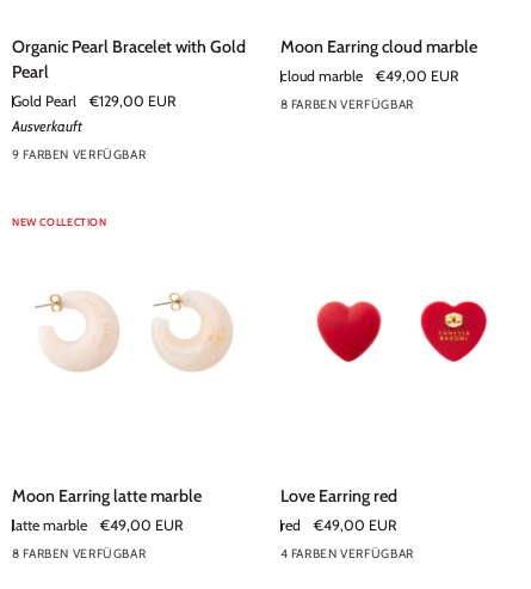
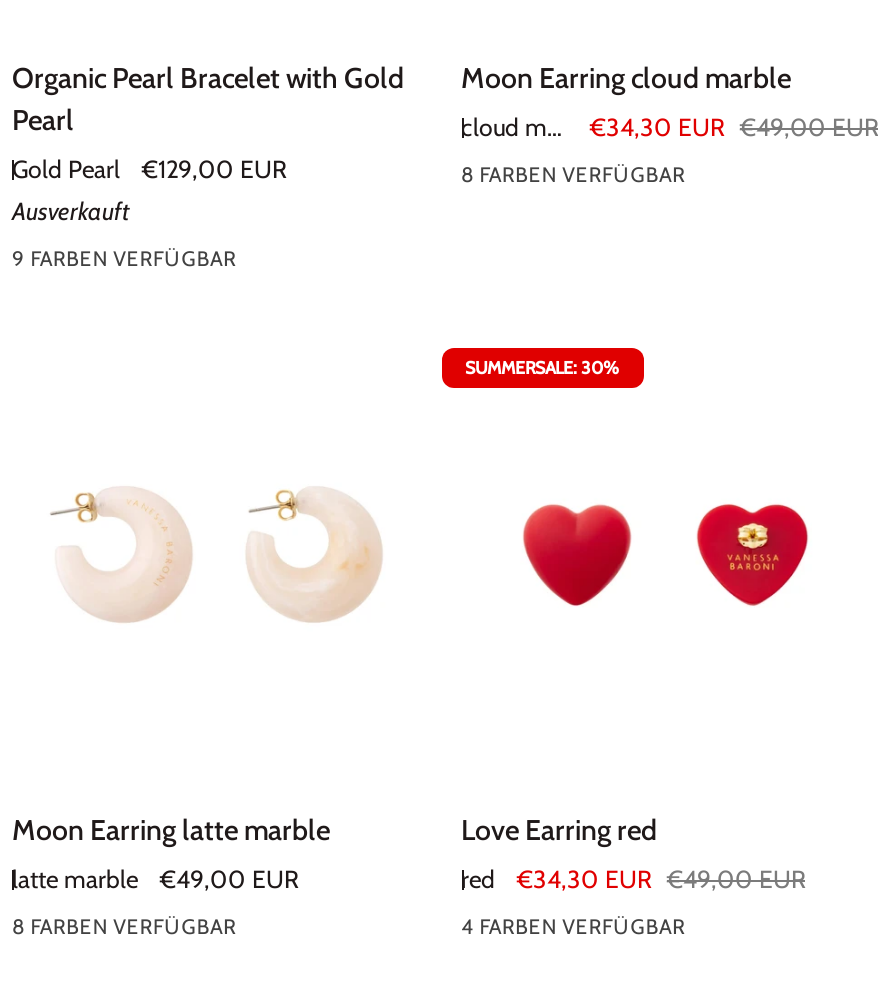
- €49,00 EUR
+ €34,30 EUR €49,00 EUR

+ SUMMERSALE: 30%

- NEW COLLECTION

- €49,00 EUR
+ €34,30 EUR €49,00 EUR
